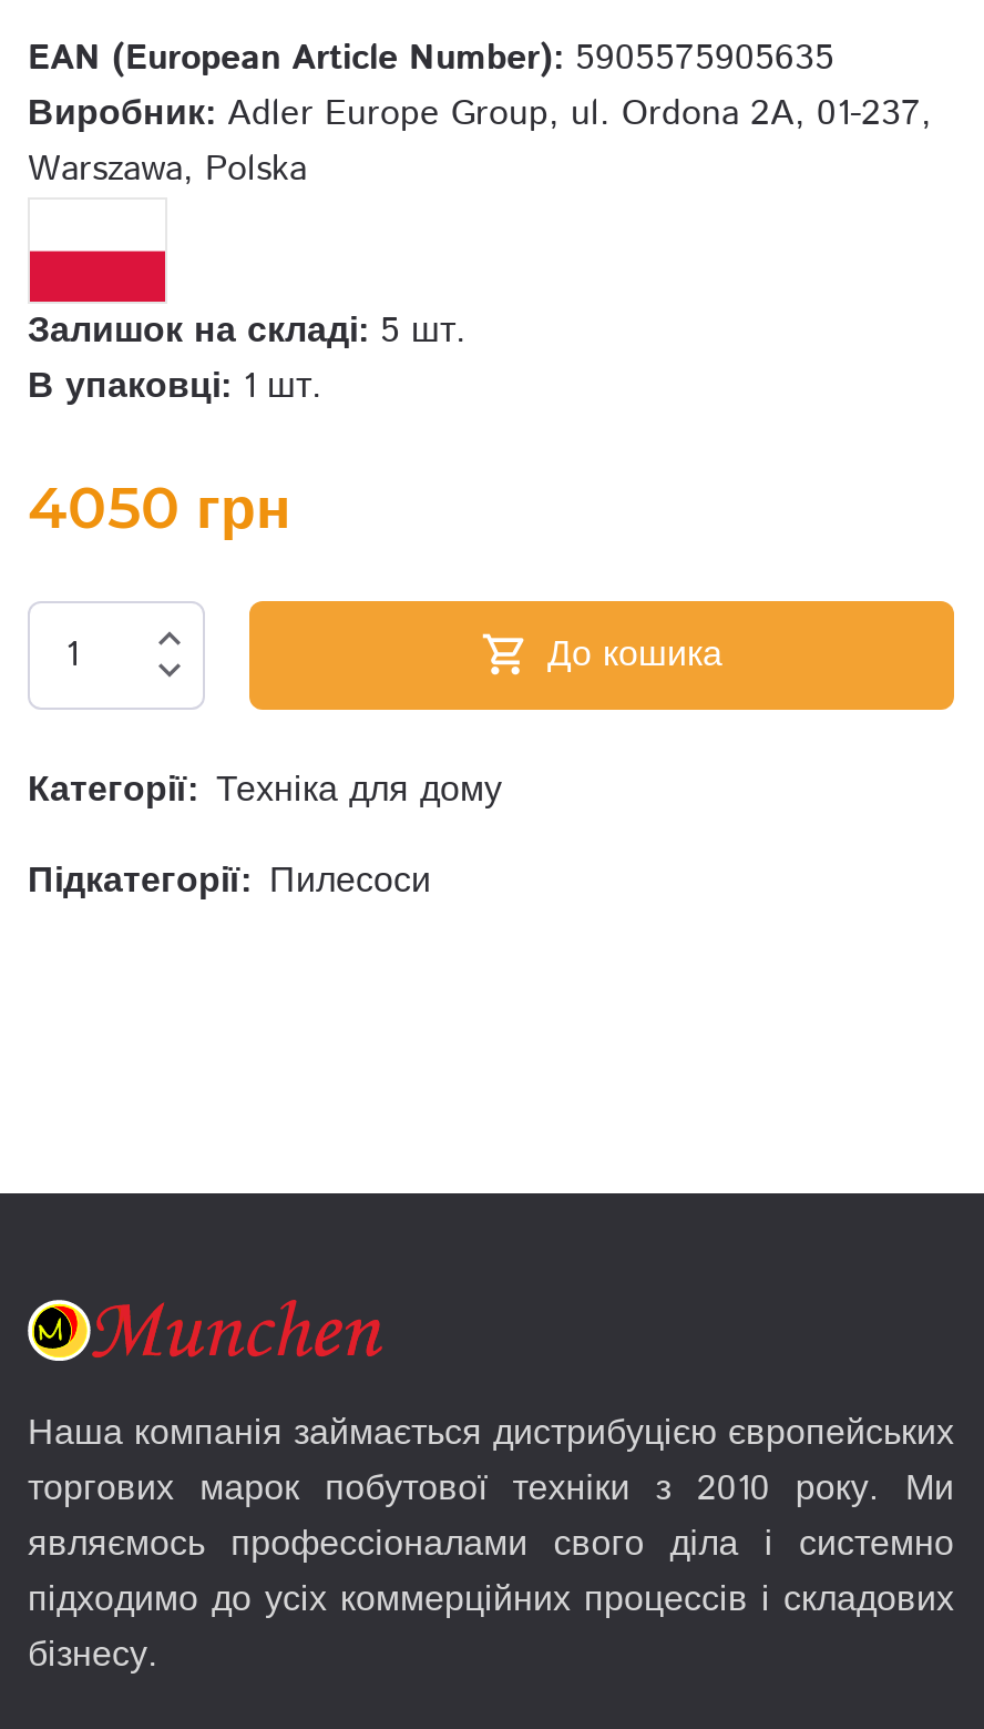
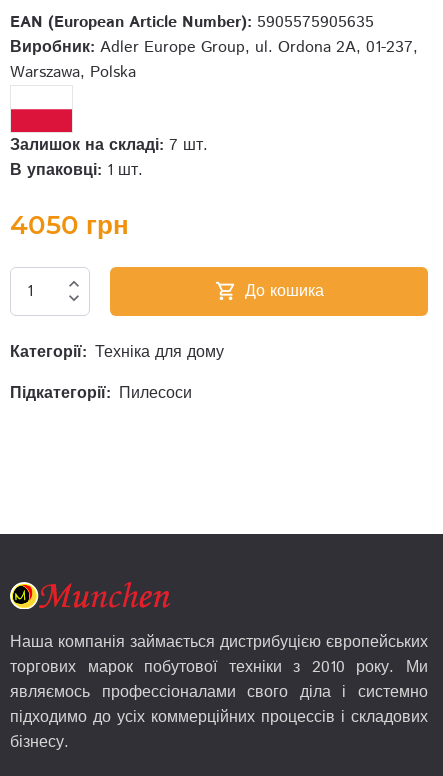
- Залишок на складі: 5 шт.
+ Залишок на складі: 7 шт.
